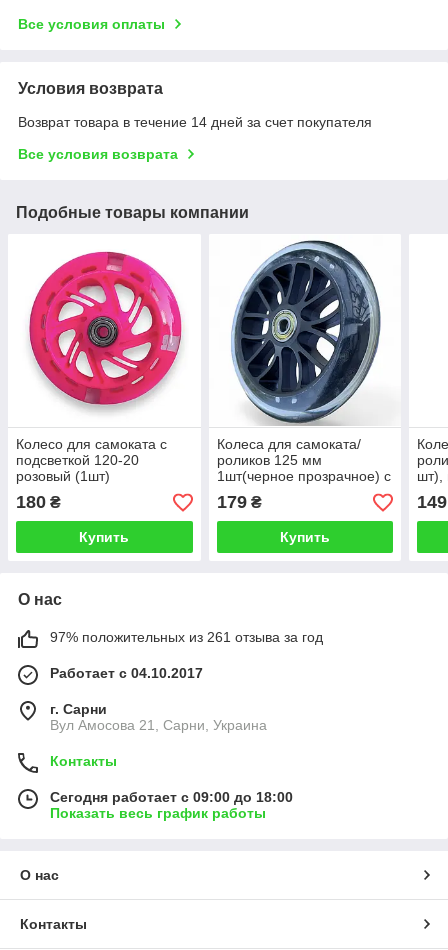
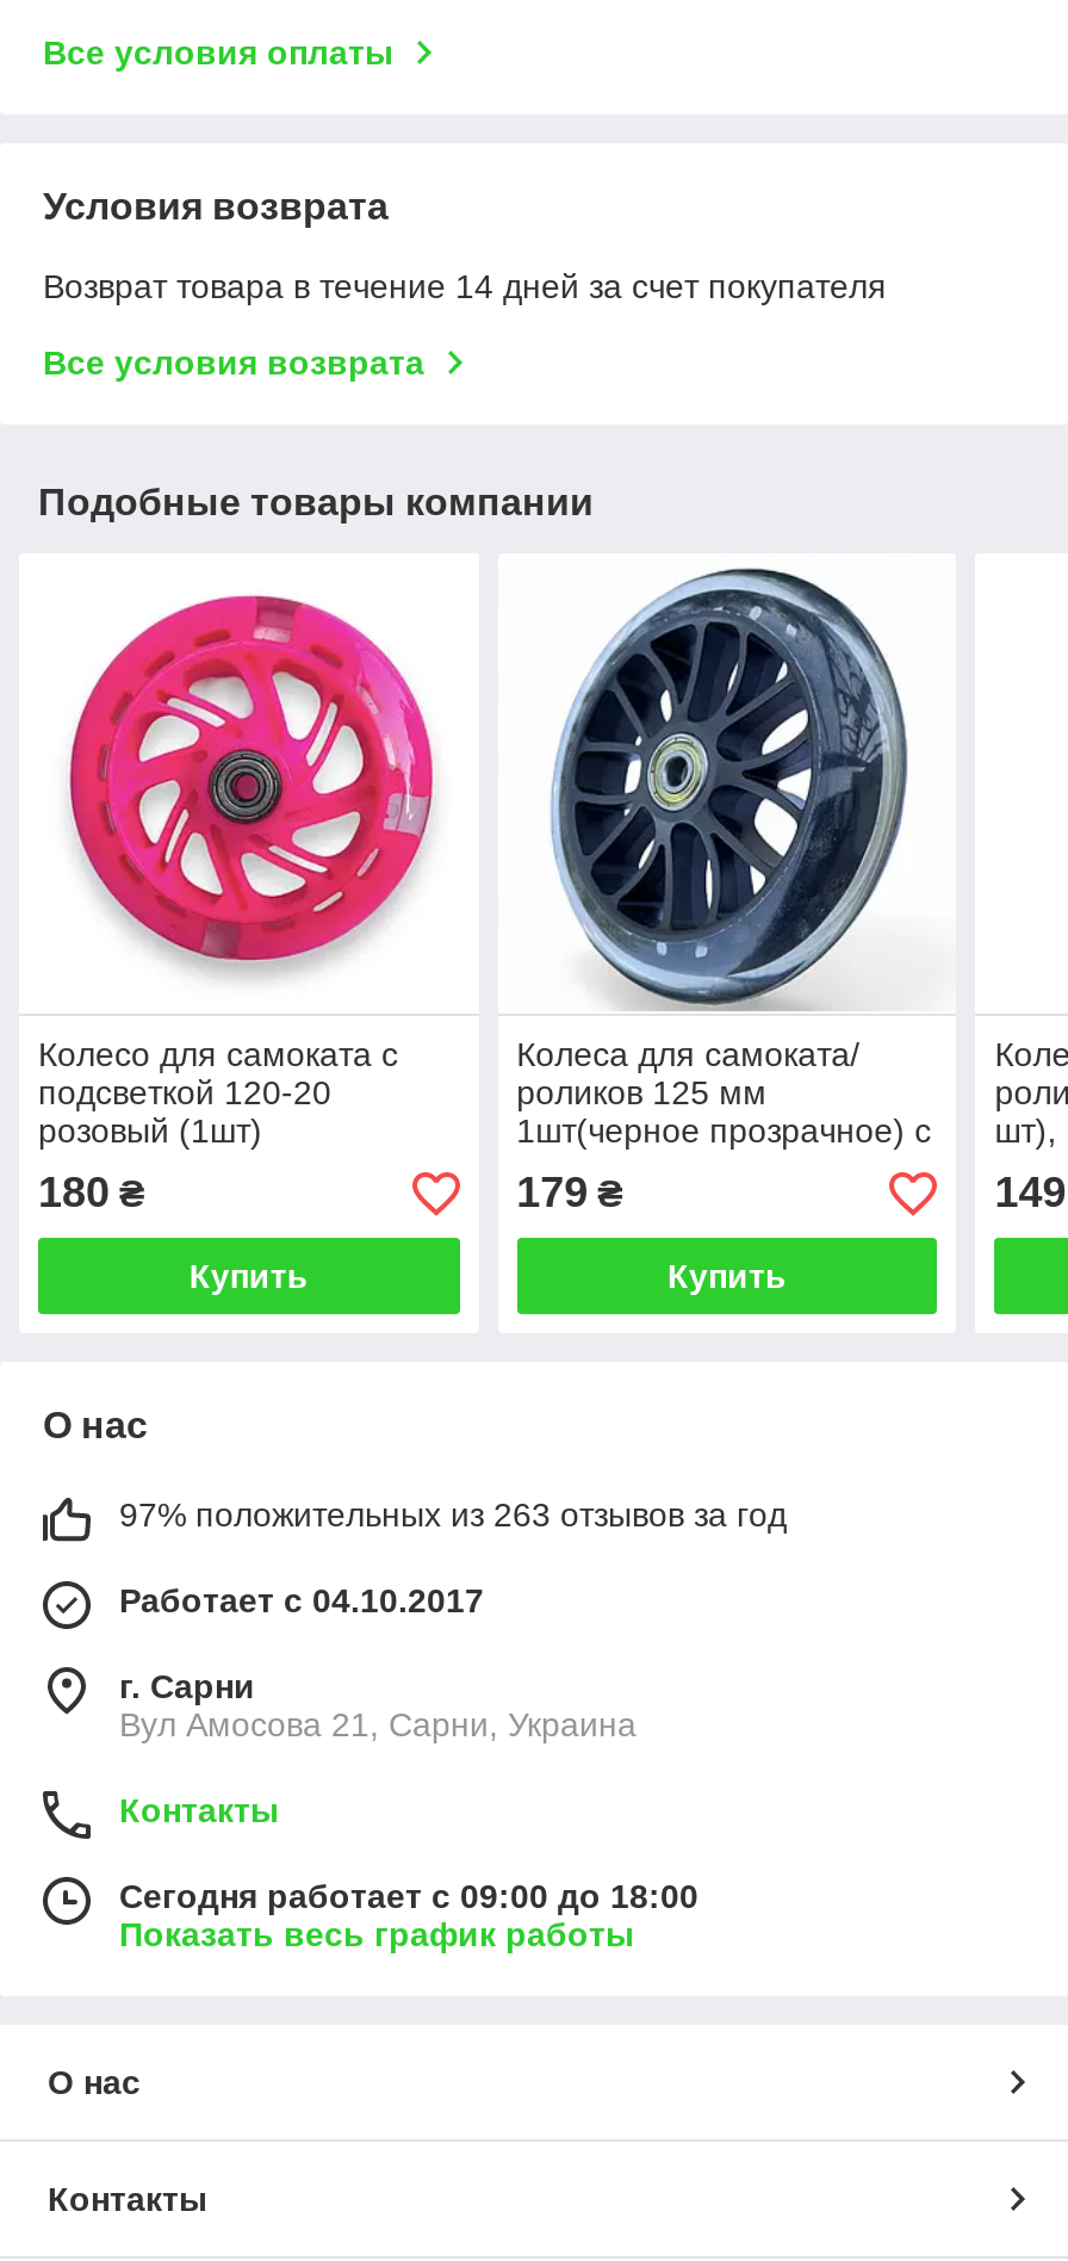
- 97% положительных из 261 отзыва за год
+ 97% положительных из 263 отзывов за год
